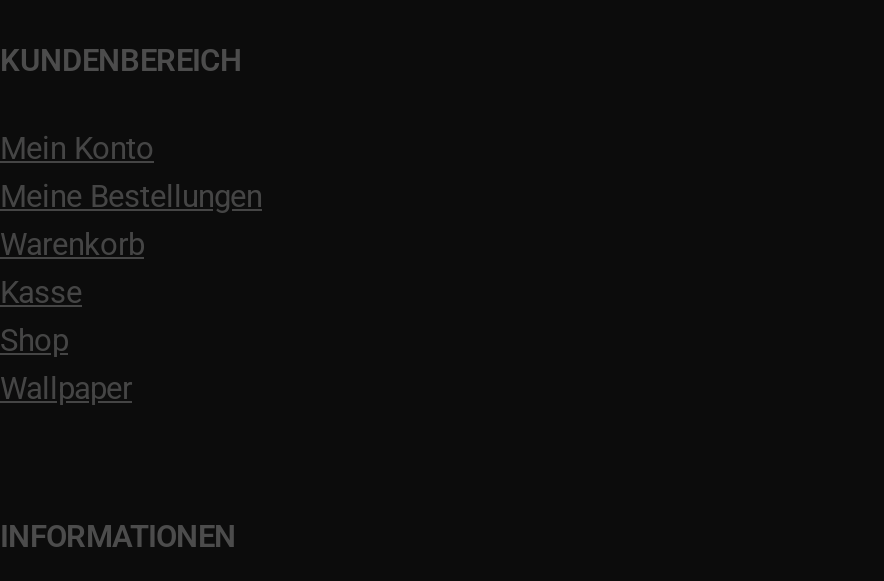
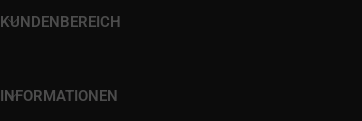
- Mein Konto
- Meine Bestellungen
- Warenkorb
- Kasse
- Shop
- Wallpaper
